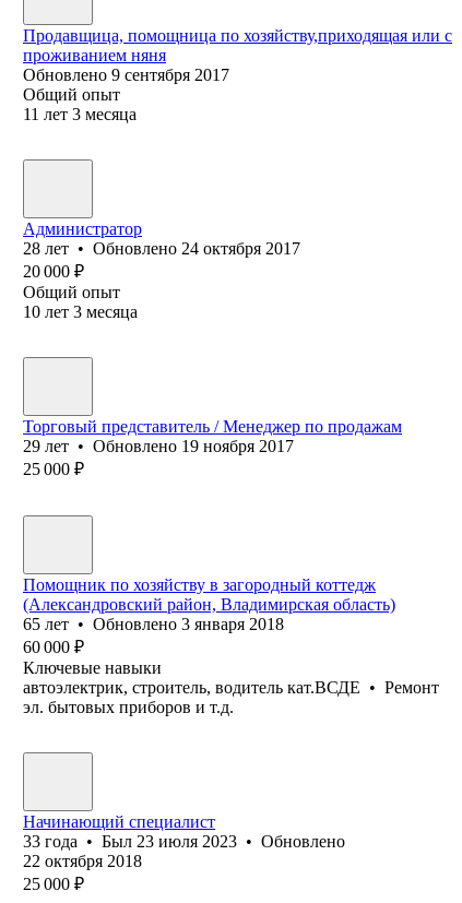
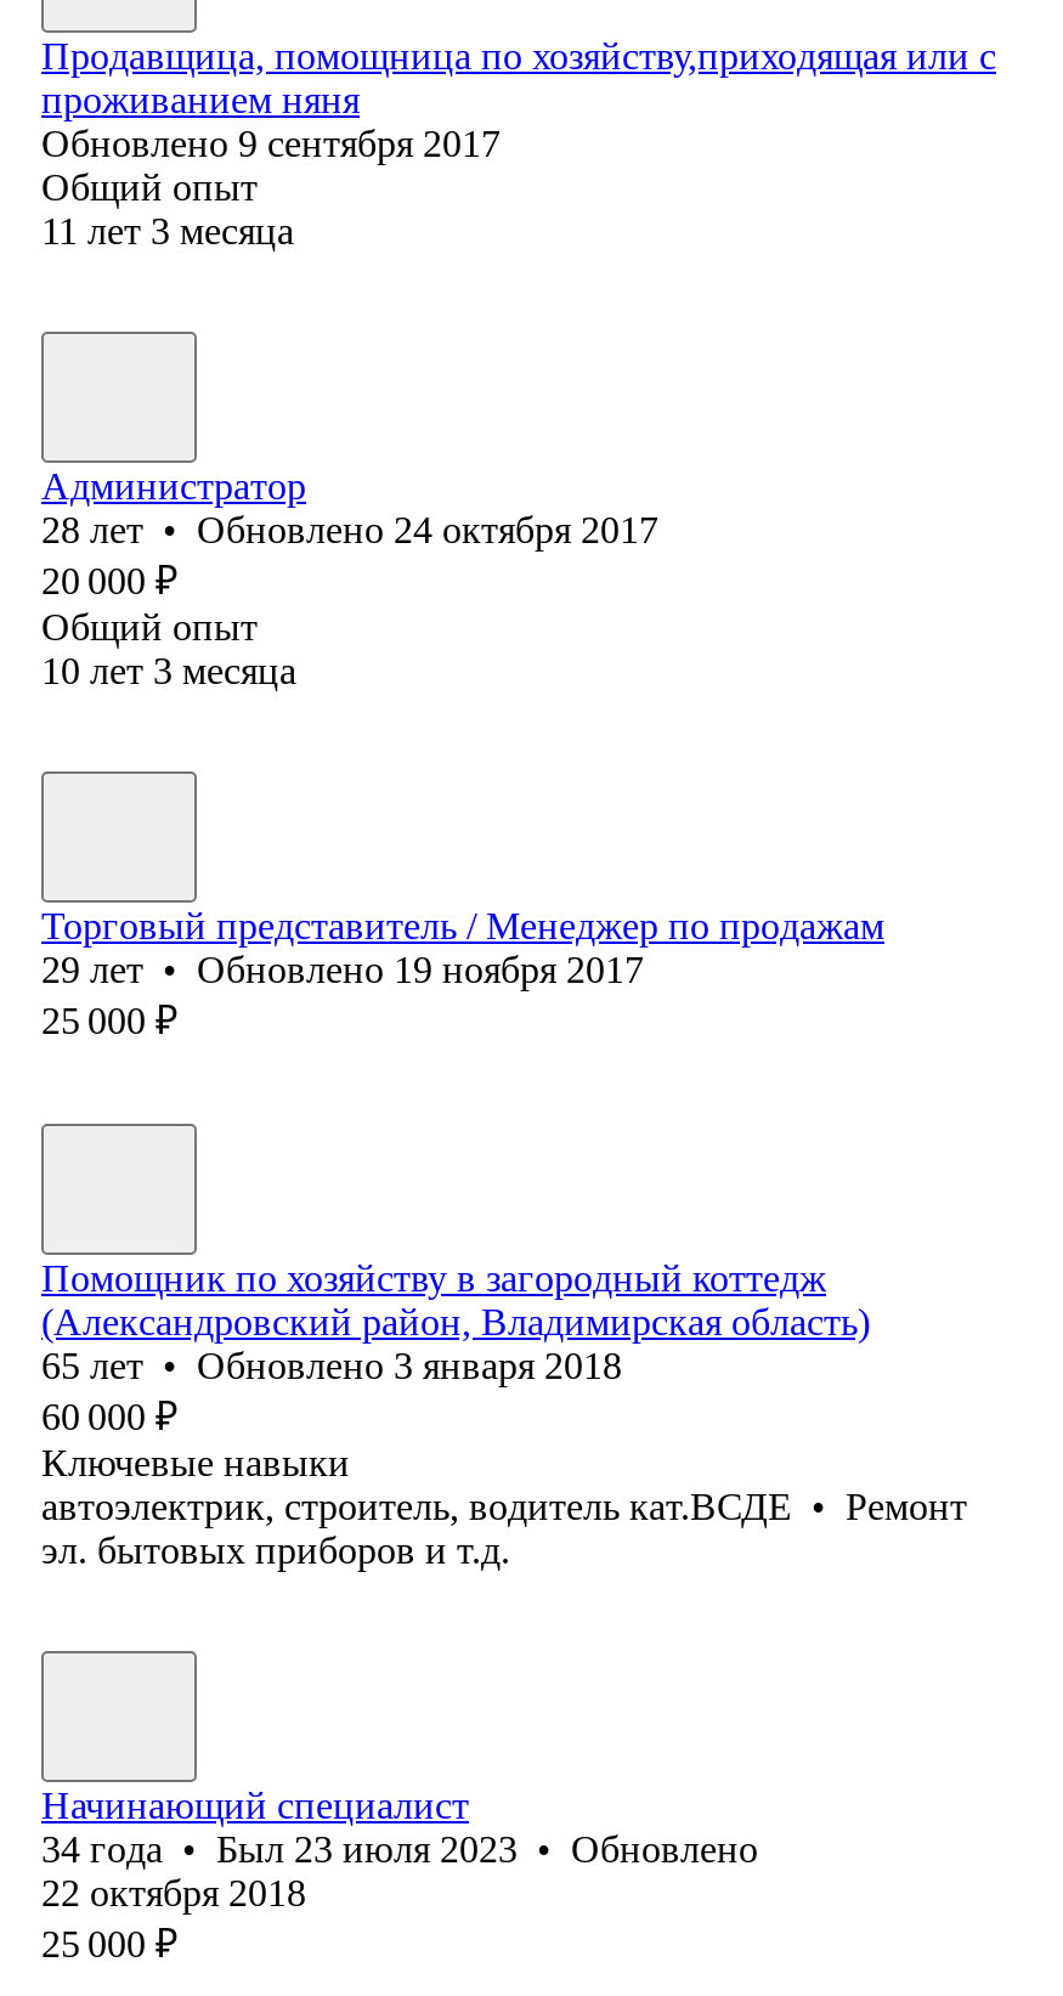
- 33 года • Был 23 июля 2023 • Обновлено
+ 34 года • Был 23 июля 2023 • Обновлено
